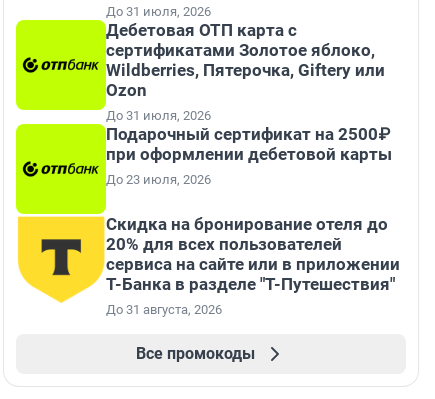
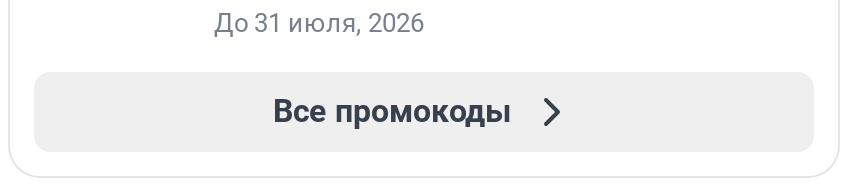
- [image]
- Дебетовая ОТП карта с
- сертификатами Золотое яблоко,
- Wildberries, Пятерочка, Giftery или
- Ozon
- До 31 июля, 2026
- Подарочный сертификат на 2500₽
- при оформлении дебетовой карты
- До 23 июля, 2026
- Скидка на бронирование отеля до
- 20% для всех пользователей
- сервиса на сайте или в приложении
- Т-Банка в разделе "Т-Путешествия"
- До 31 августа, 2026

- [image]
